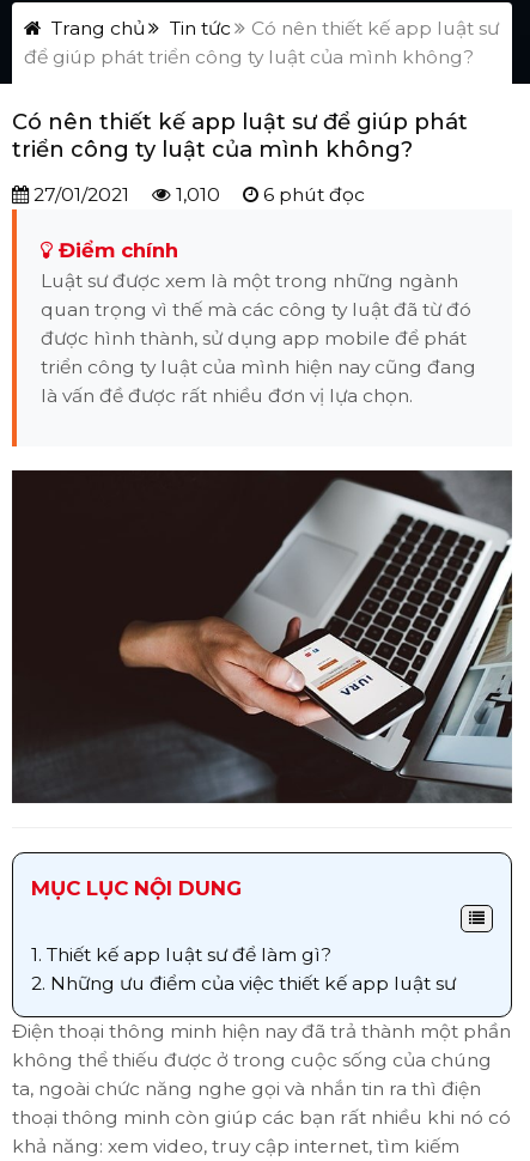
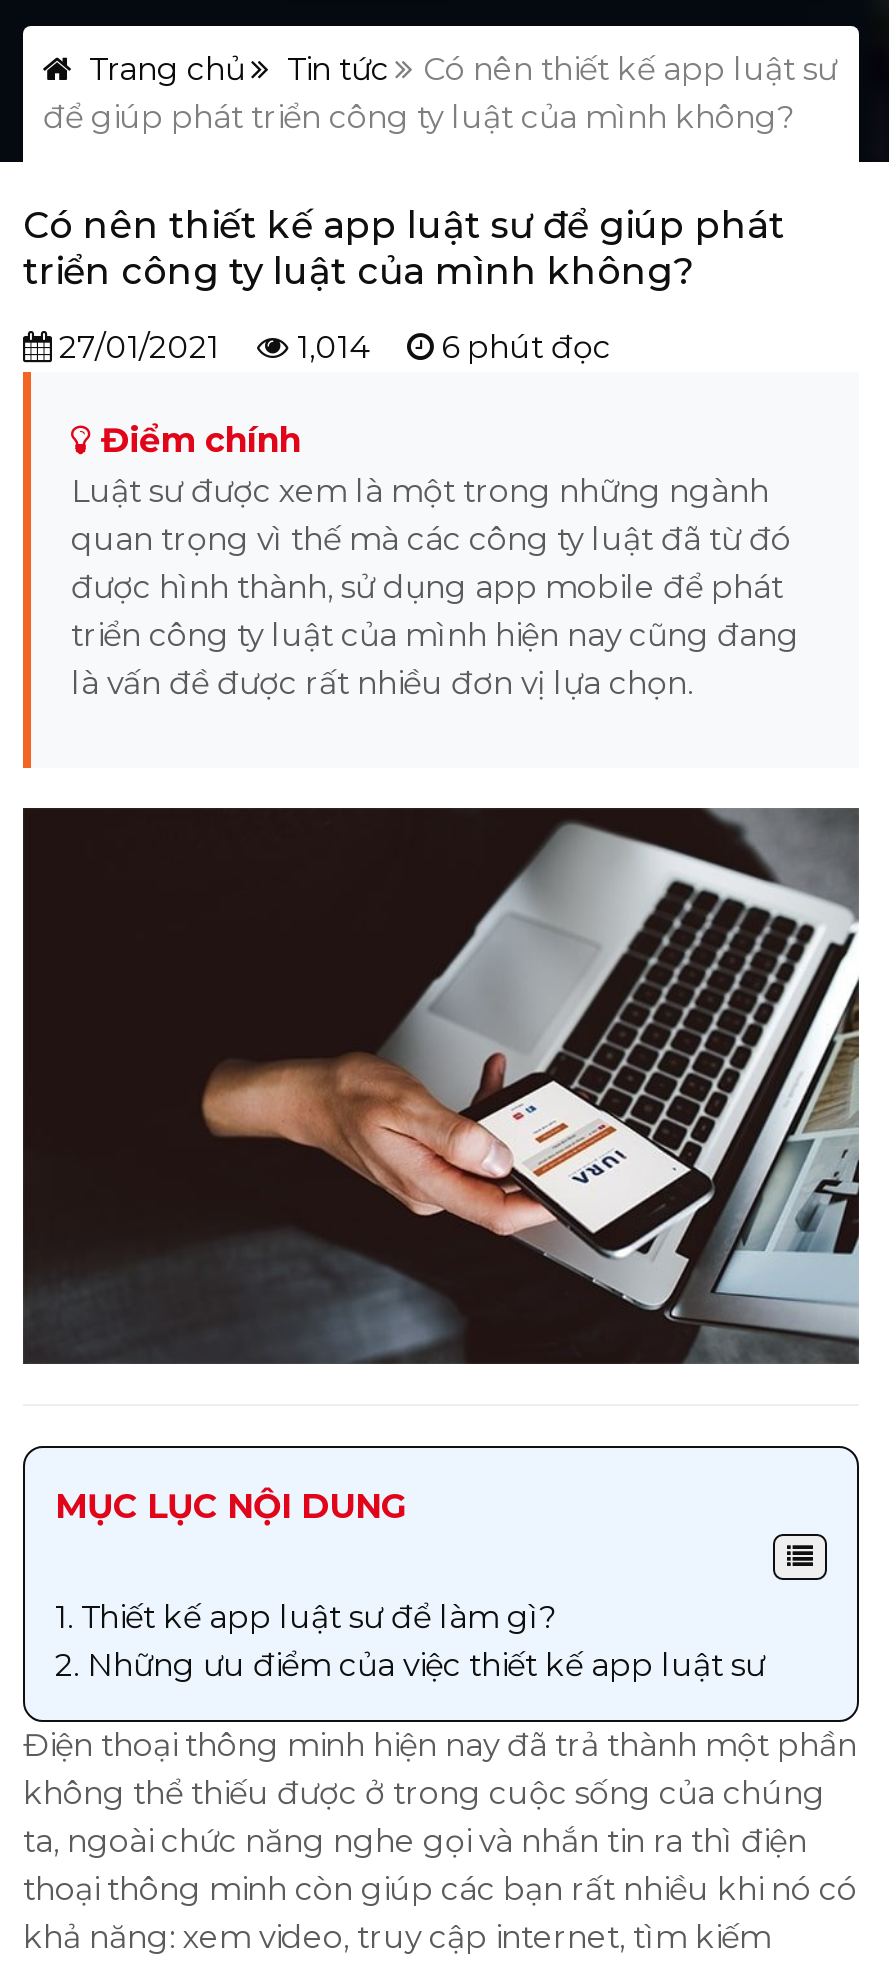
- 1,010 6 phút đọc
+ 1,014 6 phút đọc
